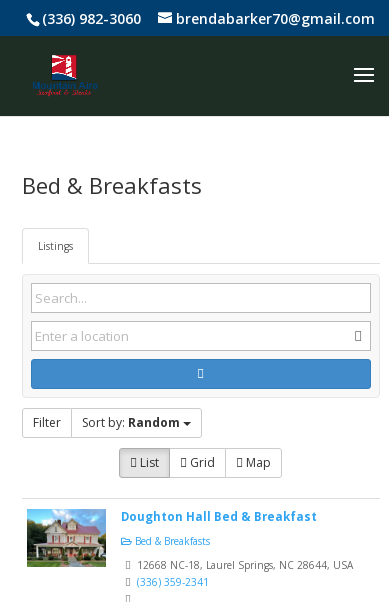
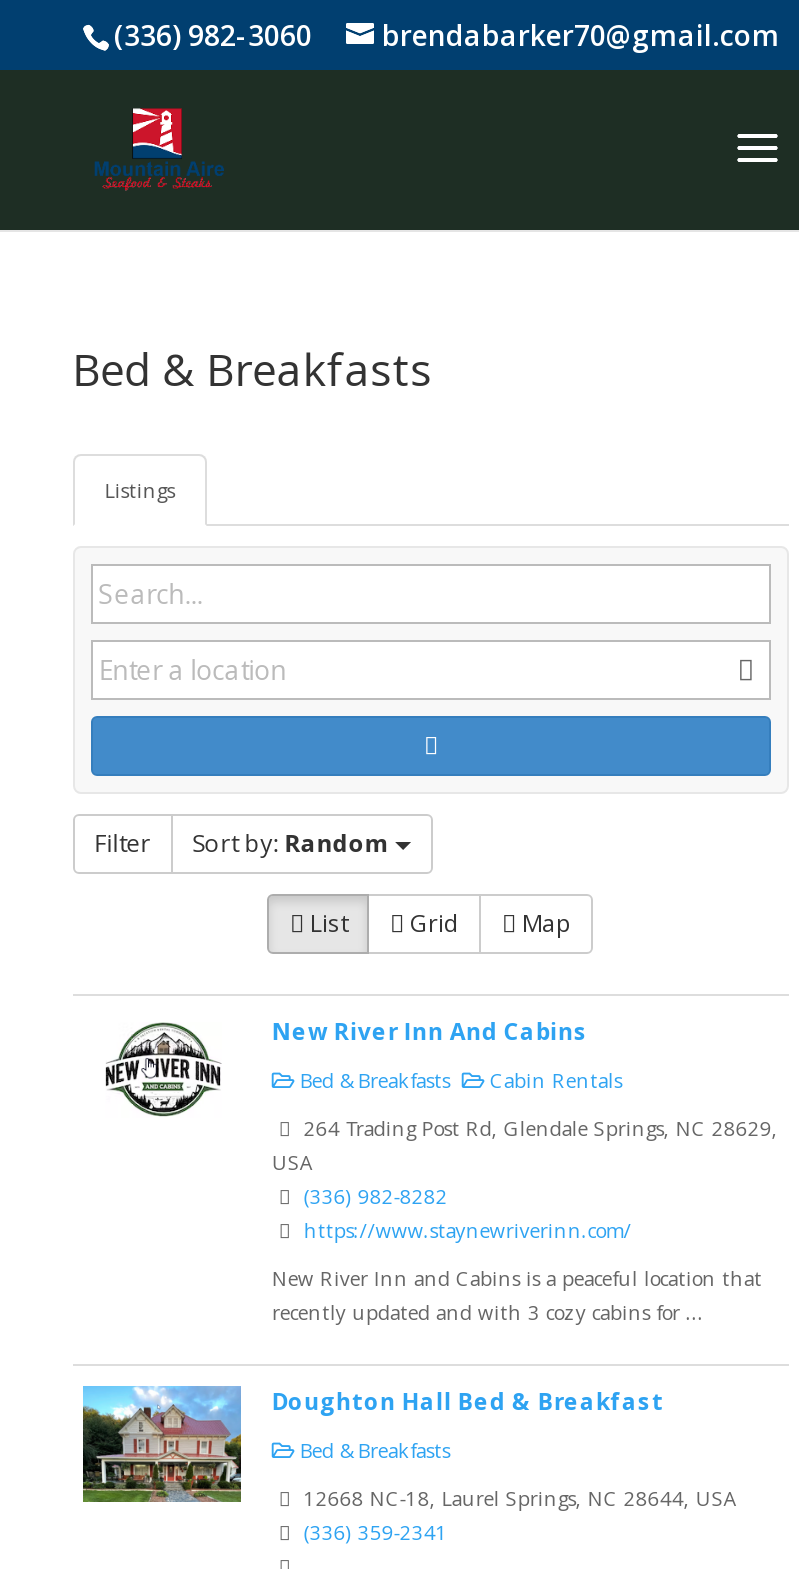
+ [image]
+ New River Inn And Cabins
+ Bed & Breakfasts
+ Cabin Rentals
+ 264 Trading Post Rd, Glendale Springs, NC 28629,
+ USA
+ (336) 982-8282
+ https://www.staynewriverinn.com/
+ New River Inn and Cabins is a peaceful location that
+ recently updated and with 3 cozy cabins for ...
